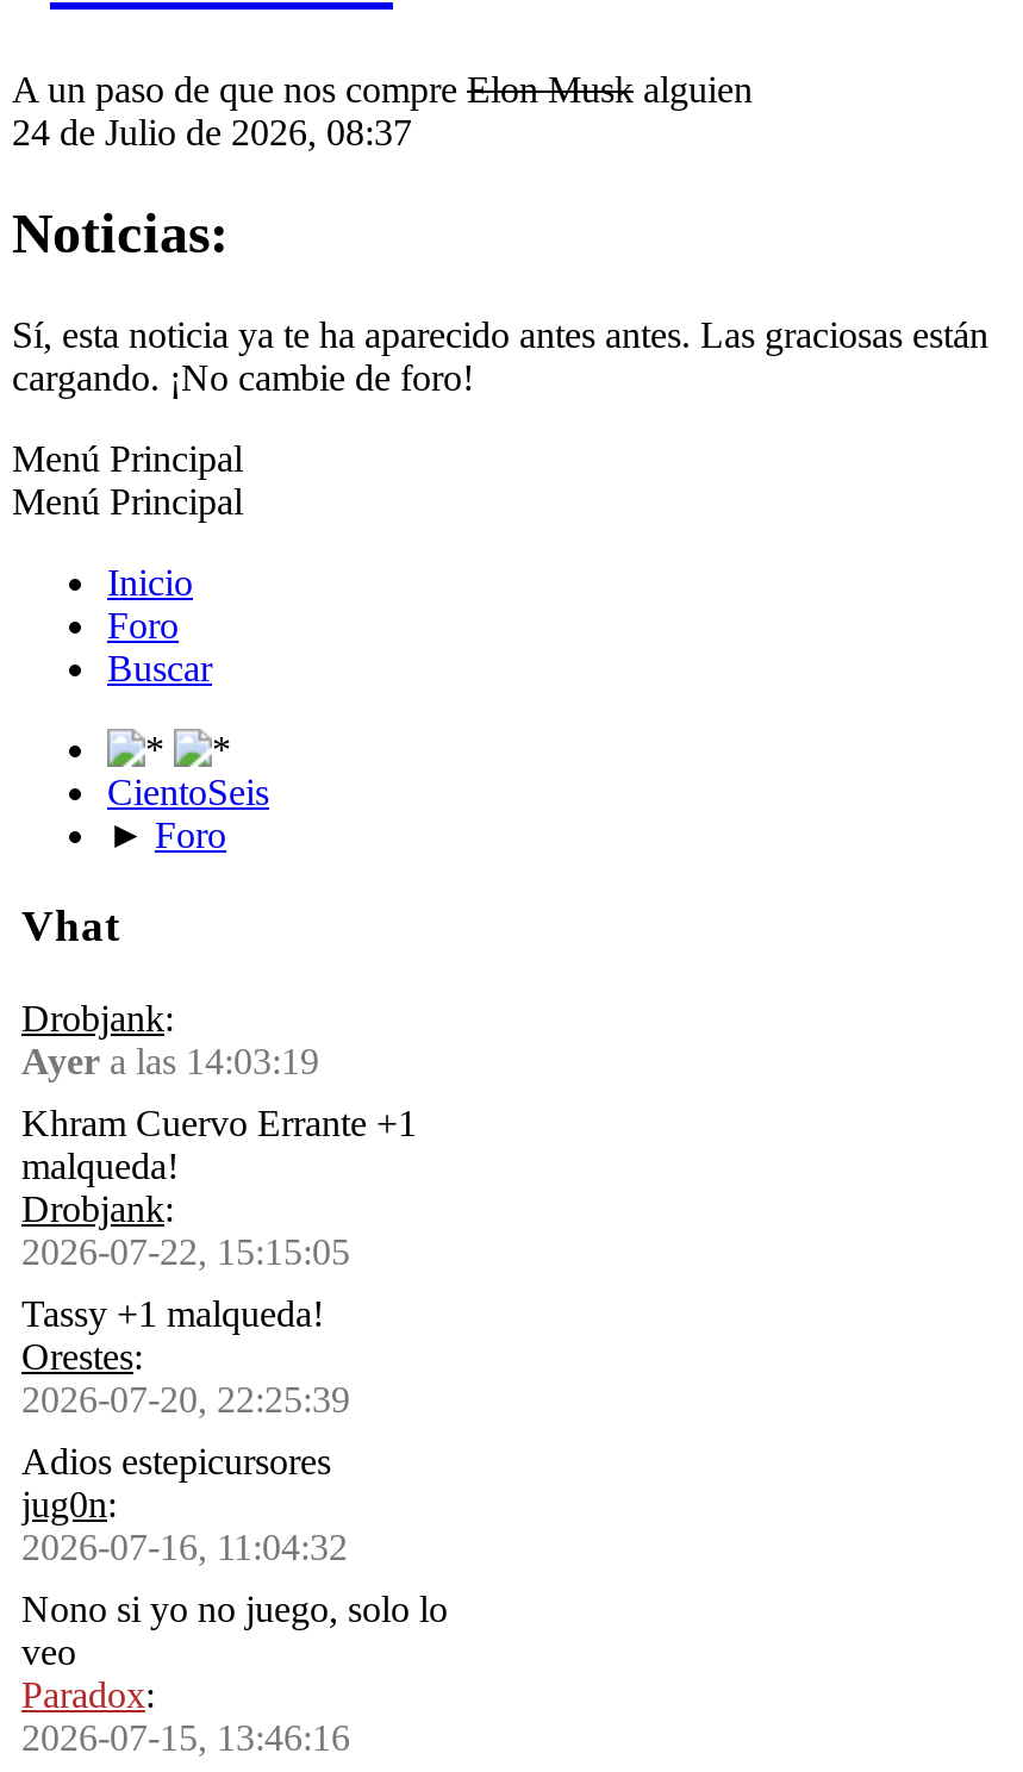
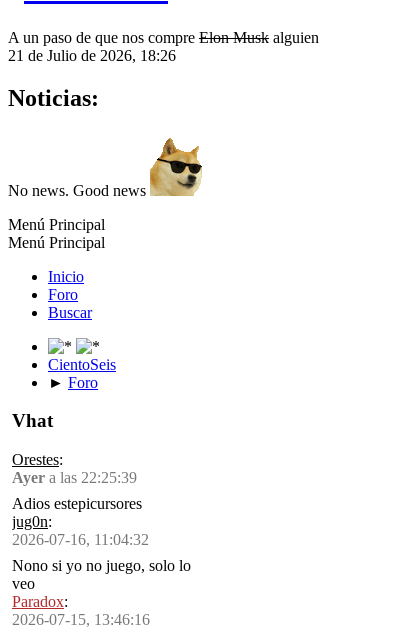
- 24 de Julio de 2026, 08:37
+ 21 de Julio de 2026, 18:26

- Sí, esta noticia ya te ha aparecido antes antes. Las graciosas están
- cargando. ¡No cambie de foro!
+ No news. Good news

moved down: Menú Principal | Menú Principal | Inicio | Foro | Buscar | CientoSeis | Vhat

- Drobjank:
- Ayera las 14:03:19
- Khram Cuervo Errante +1
- malqueda!
- Drobjank:
- 2026-07-22, 15:15:05
- Tassy +1 malqueda!

- 2026-07-20, 22:25:39
+ Ayer a las 22:25:39
